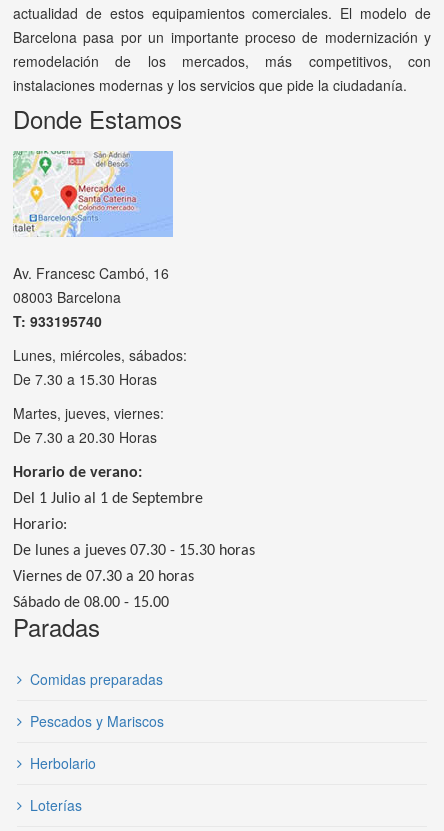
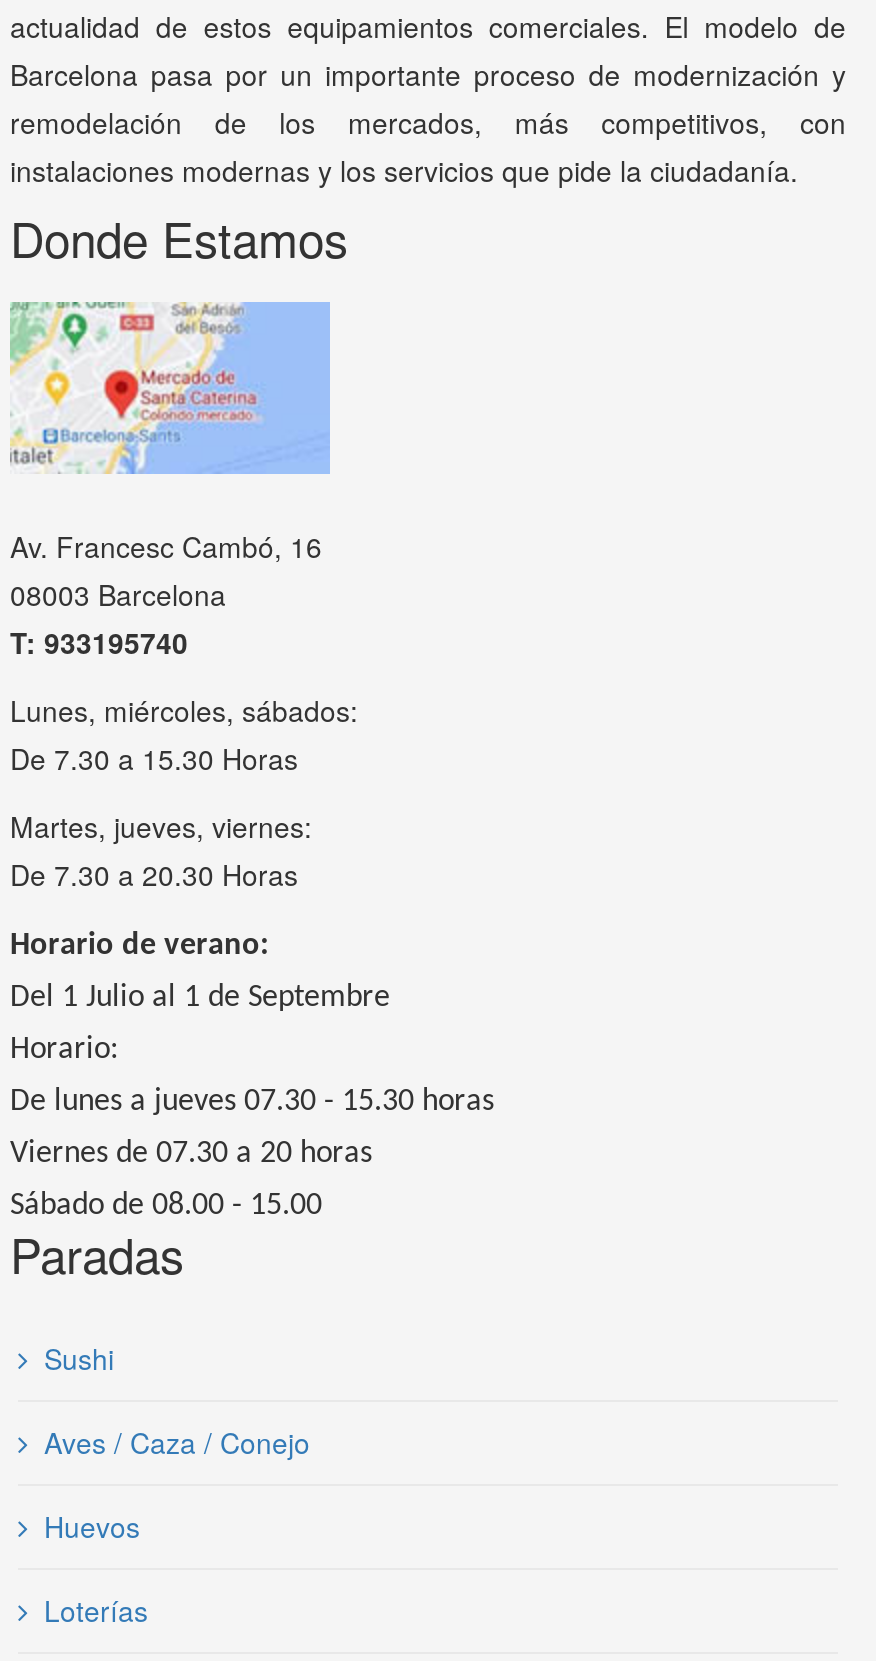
- Comidas preparadas
+ Sushi

- Pescados y Mariscos
+ Aves / Caza / Conejo

- Herbolario
+ Huevos
